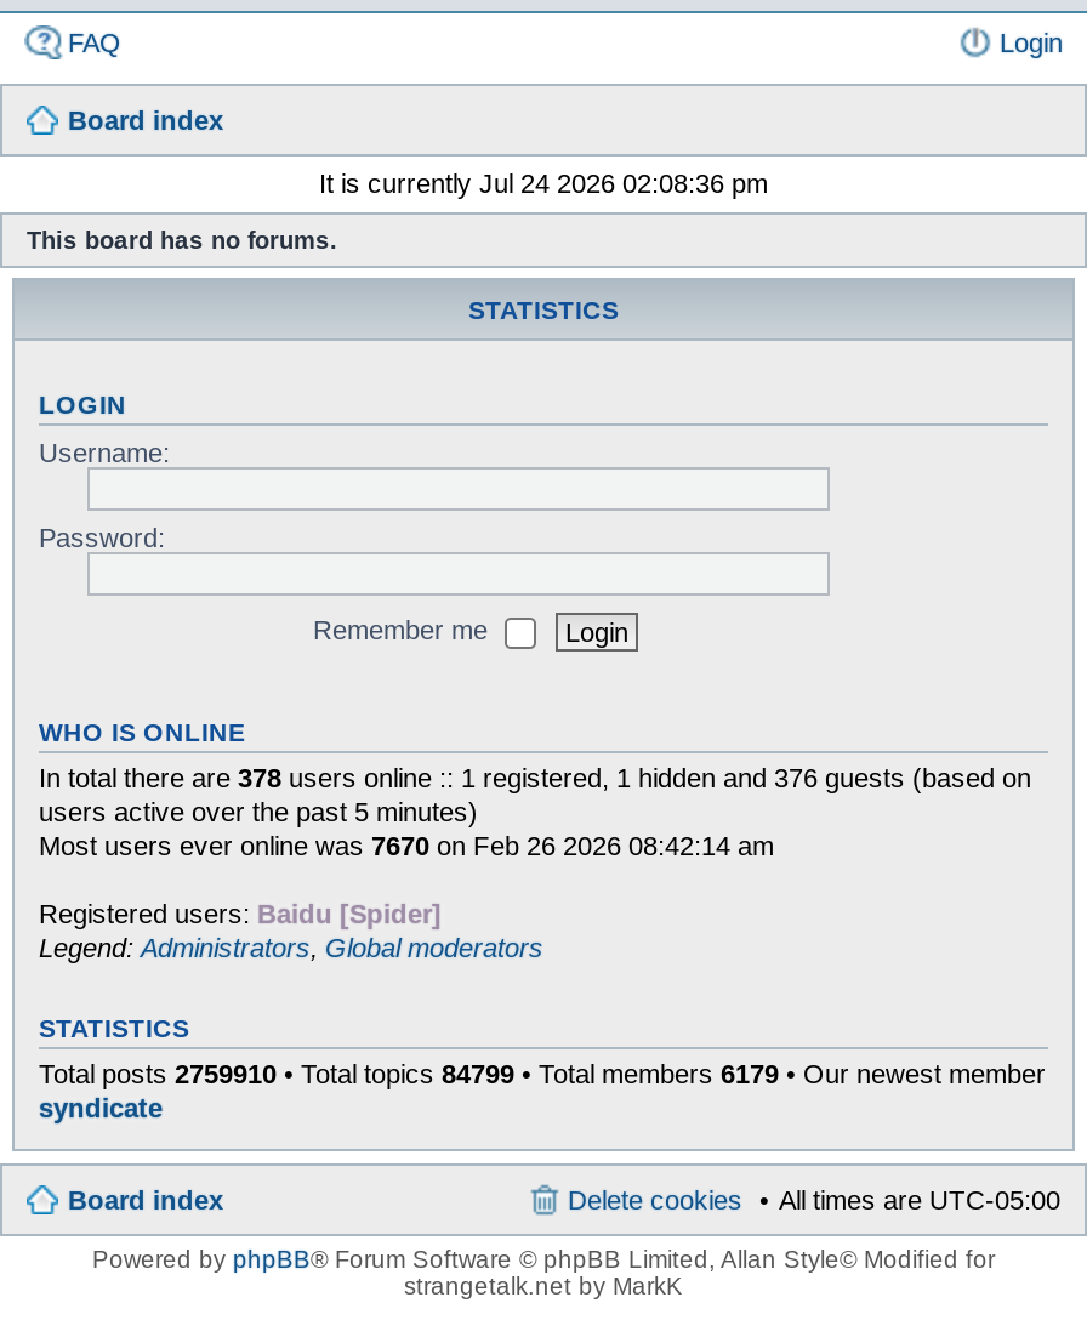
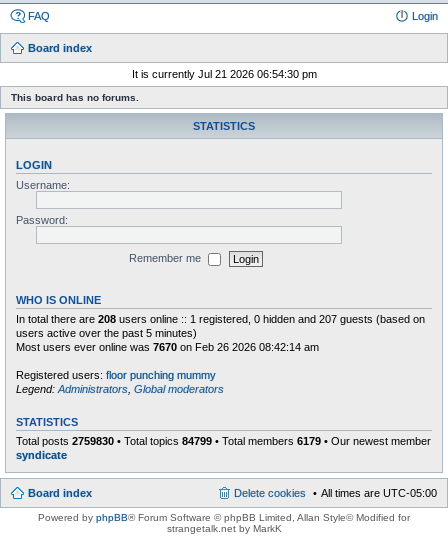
- It is currently Jul 24 2026 02:08:36 pm
+ It is currently Jul 21 2026 06:54:30 pm

- In total there are 378 users online :: 1 registered, 1 hidden and 376 guests (based on
+ In total there are 208 users online :: 1 registered, 0 hidden and 207 guests (based on

- Registered users: Baidu [Spider]
+ Registered users: floor punching mummy

- Total posts 2759910 • Total topics 84799 • Total members 6179 • Our newest member
+ Total posts 2759830 • Total topics 84799 • Total members 6179 • Our newest member
